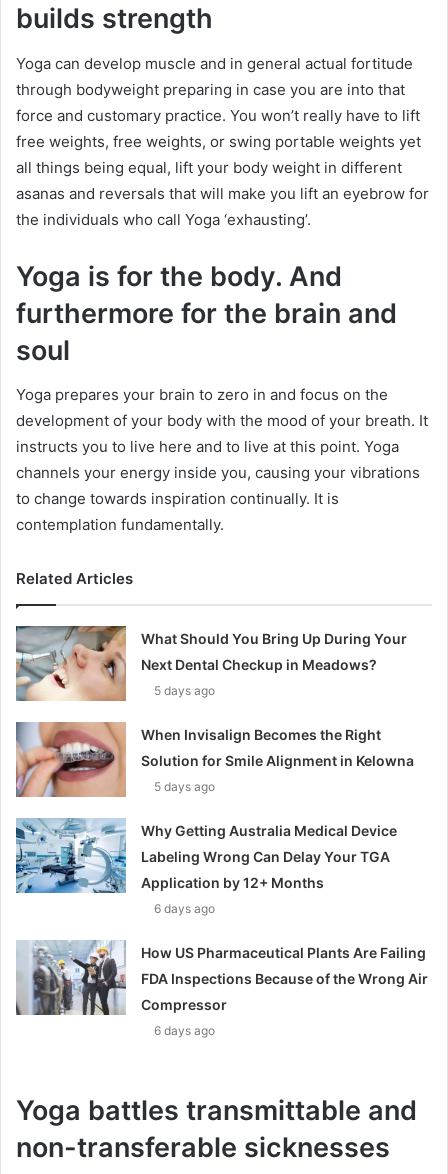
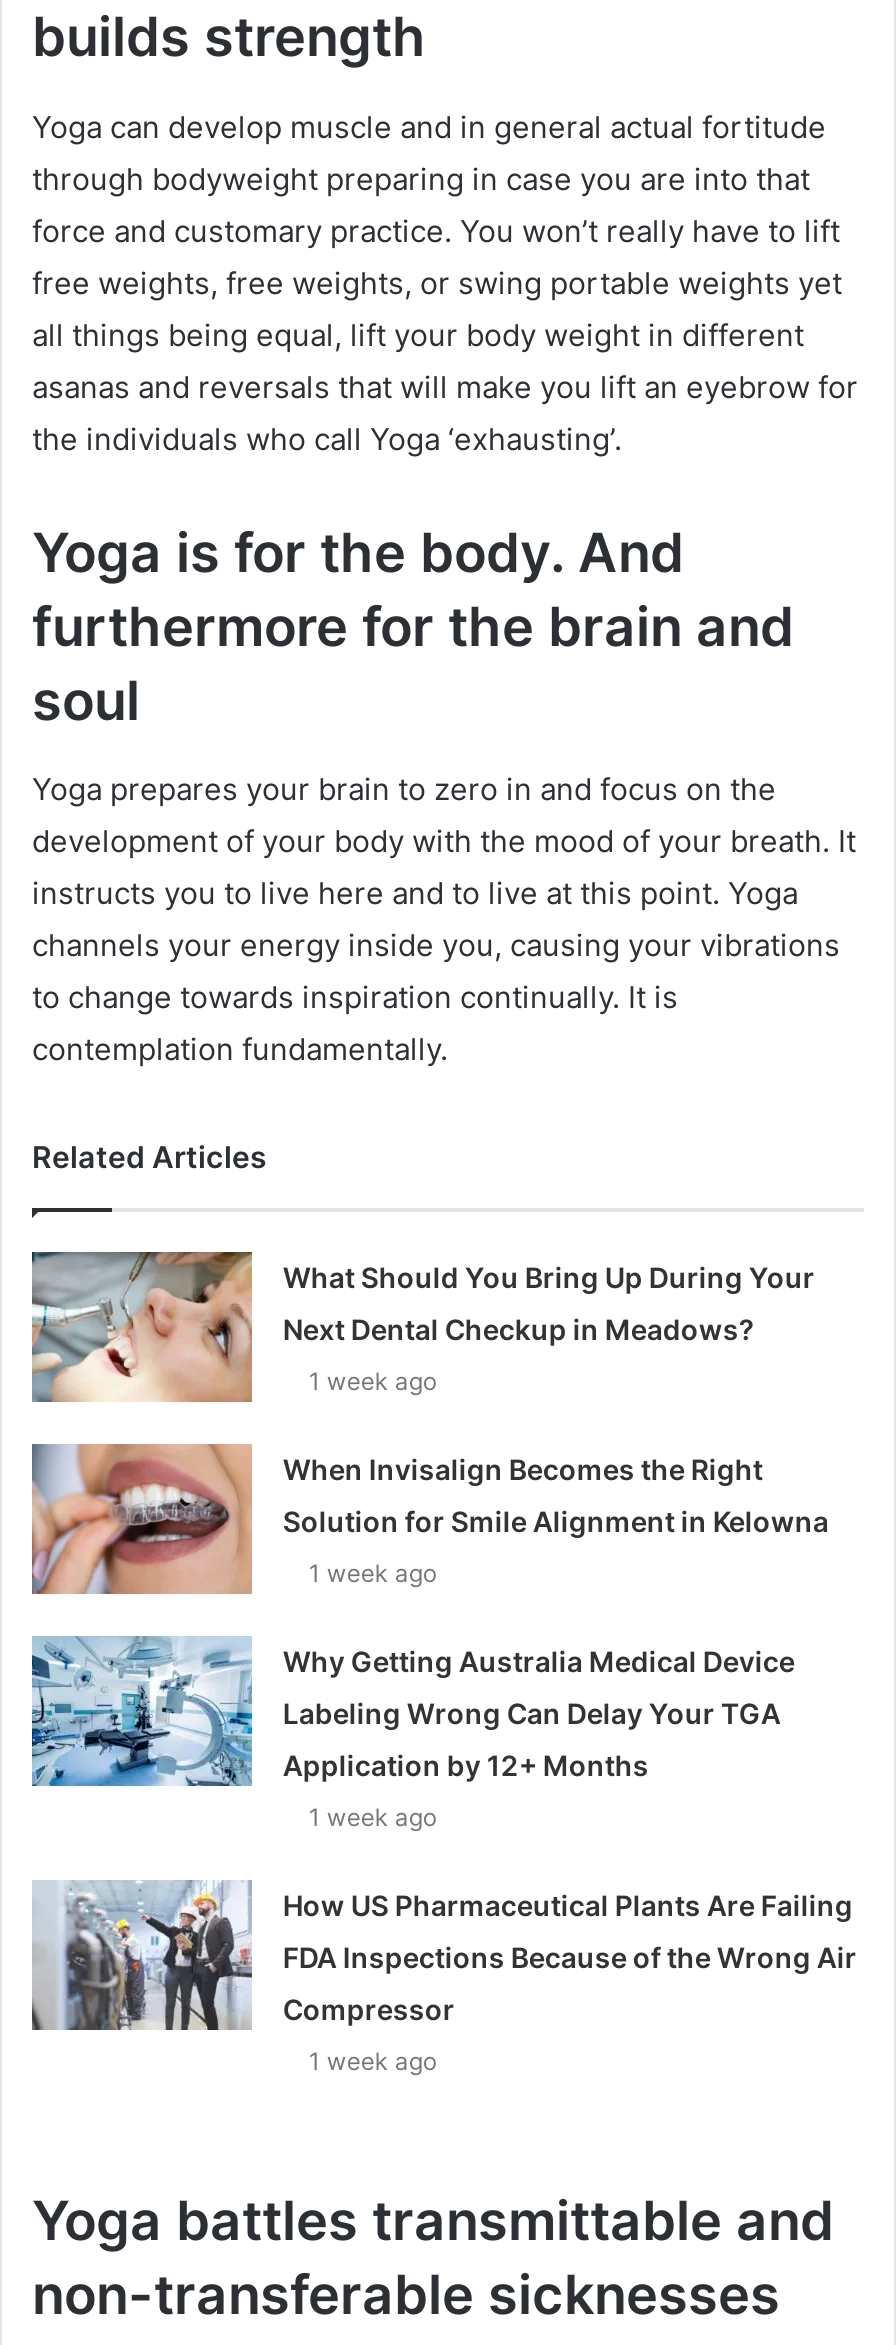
- 5 days ago
+ 1 week ago

- 5 days ago
+ 1 week ago

- 6 days ago
+ 1 week ago

- 6 days ago
+ 1 week ago
